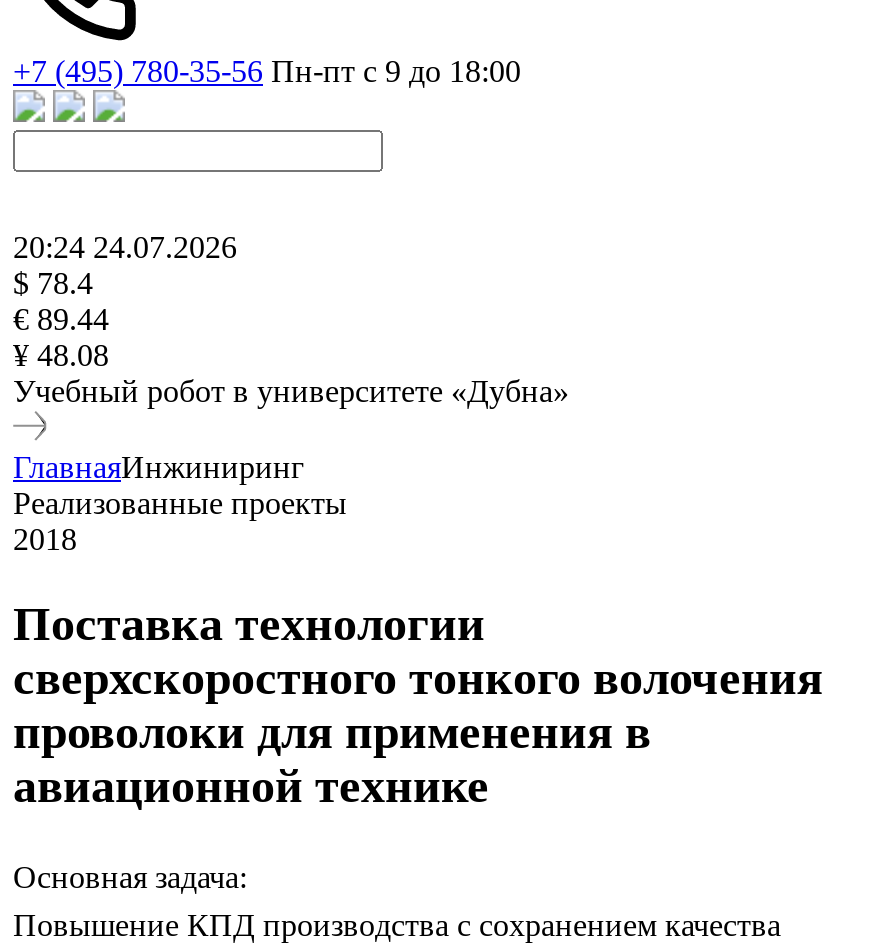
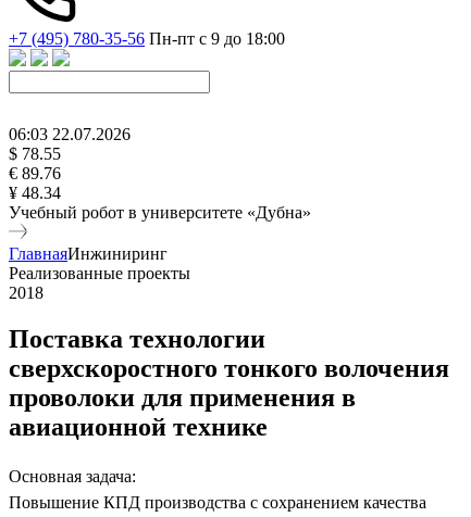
- 20:24 24.07.2026
+ 06:03 22.07.2026

- $ 78.4
+ $ 78.55

- € 89.44
+ € 89.76

- ¥ 48.08
+ ¥ 48.34
